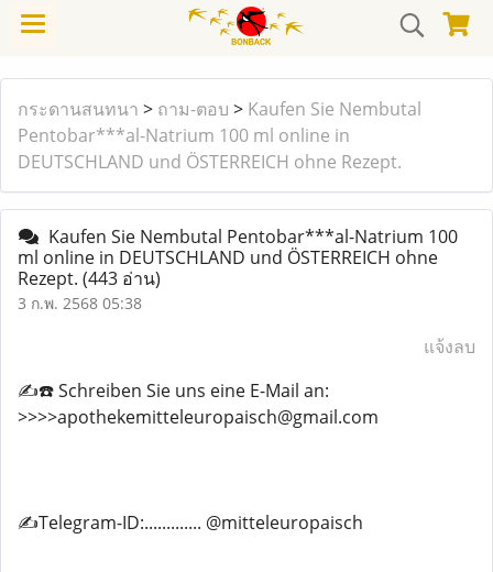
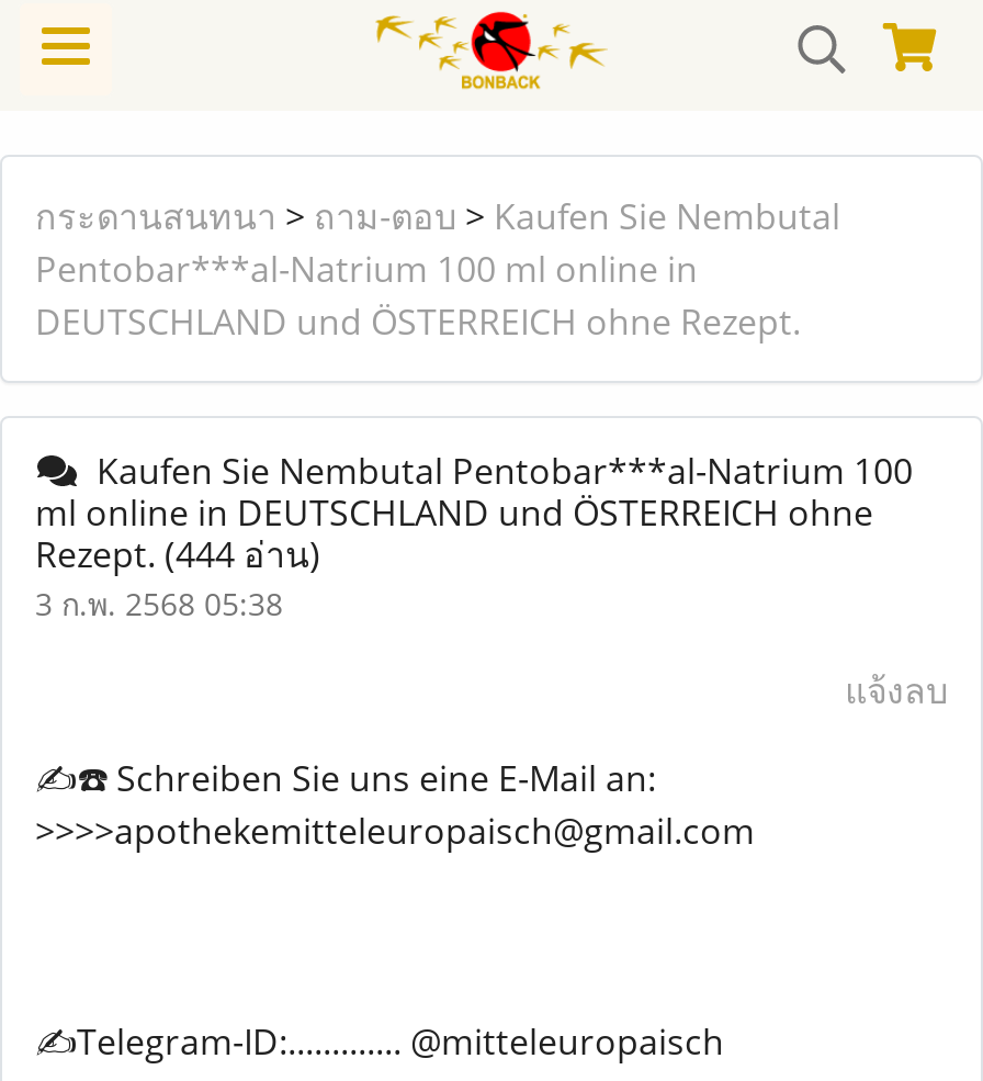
- Rezept. (443 อ่าน)
+ Rezept. (444 อ่าน)
